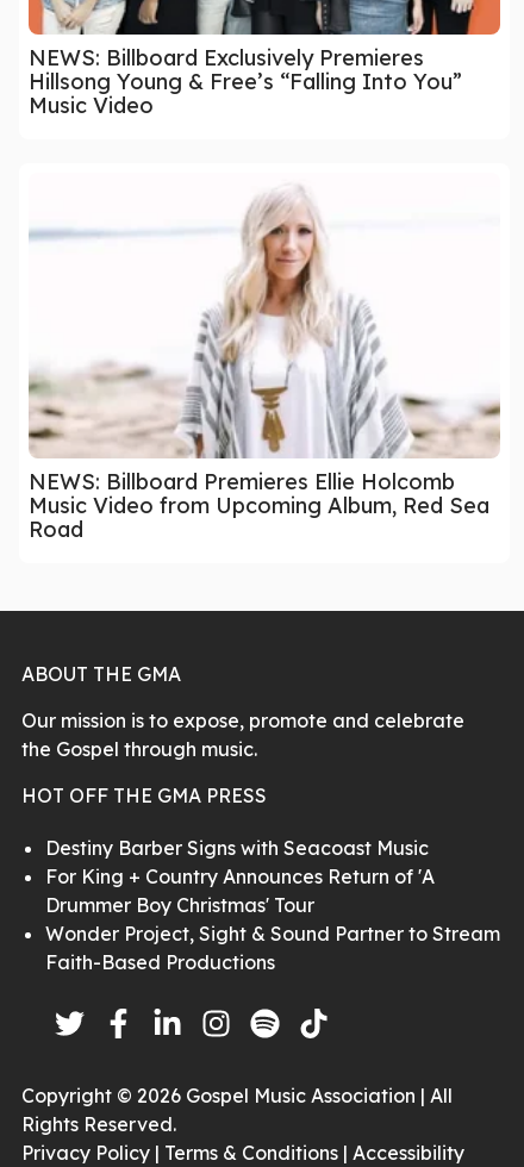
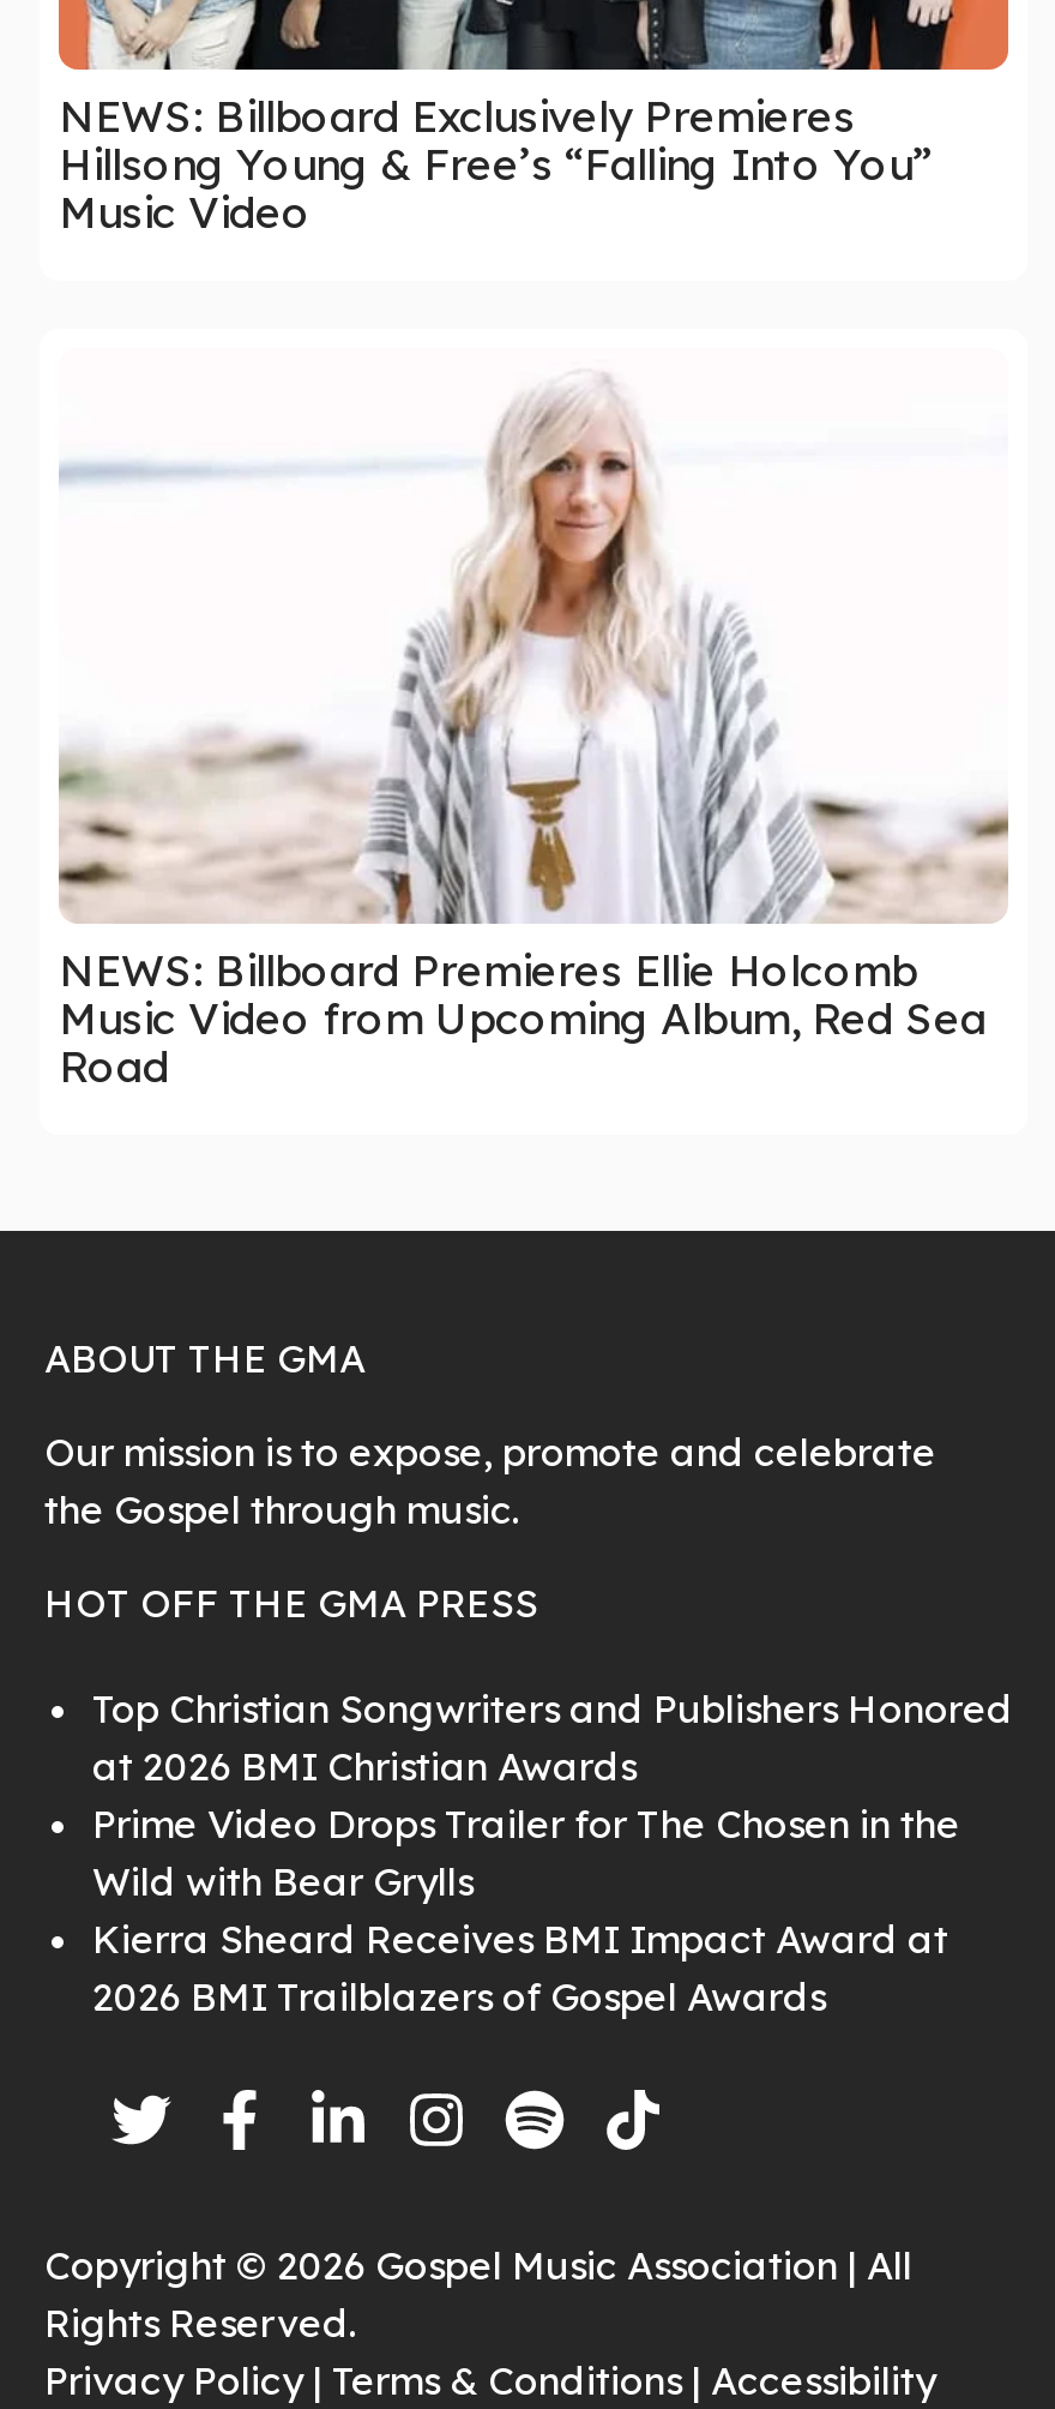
- Destiny Barber Signs with Seacoast Music
- For King + Country Announces Return of 'A
- Drummer Boy Christmas' Tour
- Wonder Project, Sight & Sound Partner to Stream
- Faith-Based Productions
+ Top Christian Songwriters and Publishers Honored
+ at 2026 BMI Christian Awards
+ Prime Video Drops Trailer for The Chosen in the
+ Wild with Bear Grylls
+ Kierra Sheard Receives BMI Impact Award at
+ 2026 BMI Trailblazers of Gospel Awards
